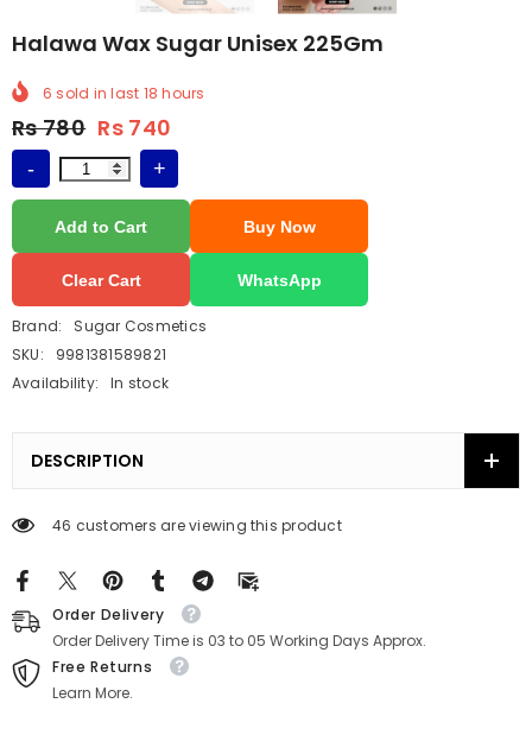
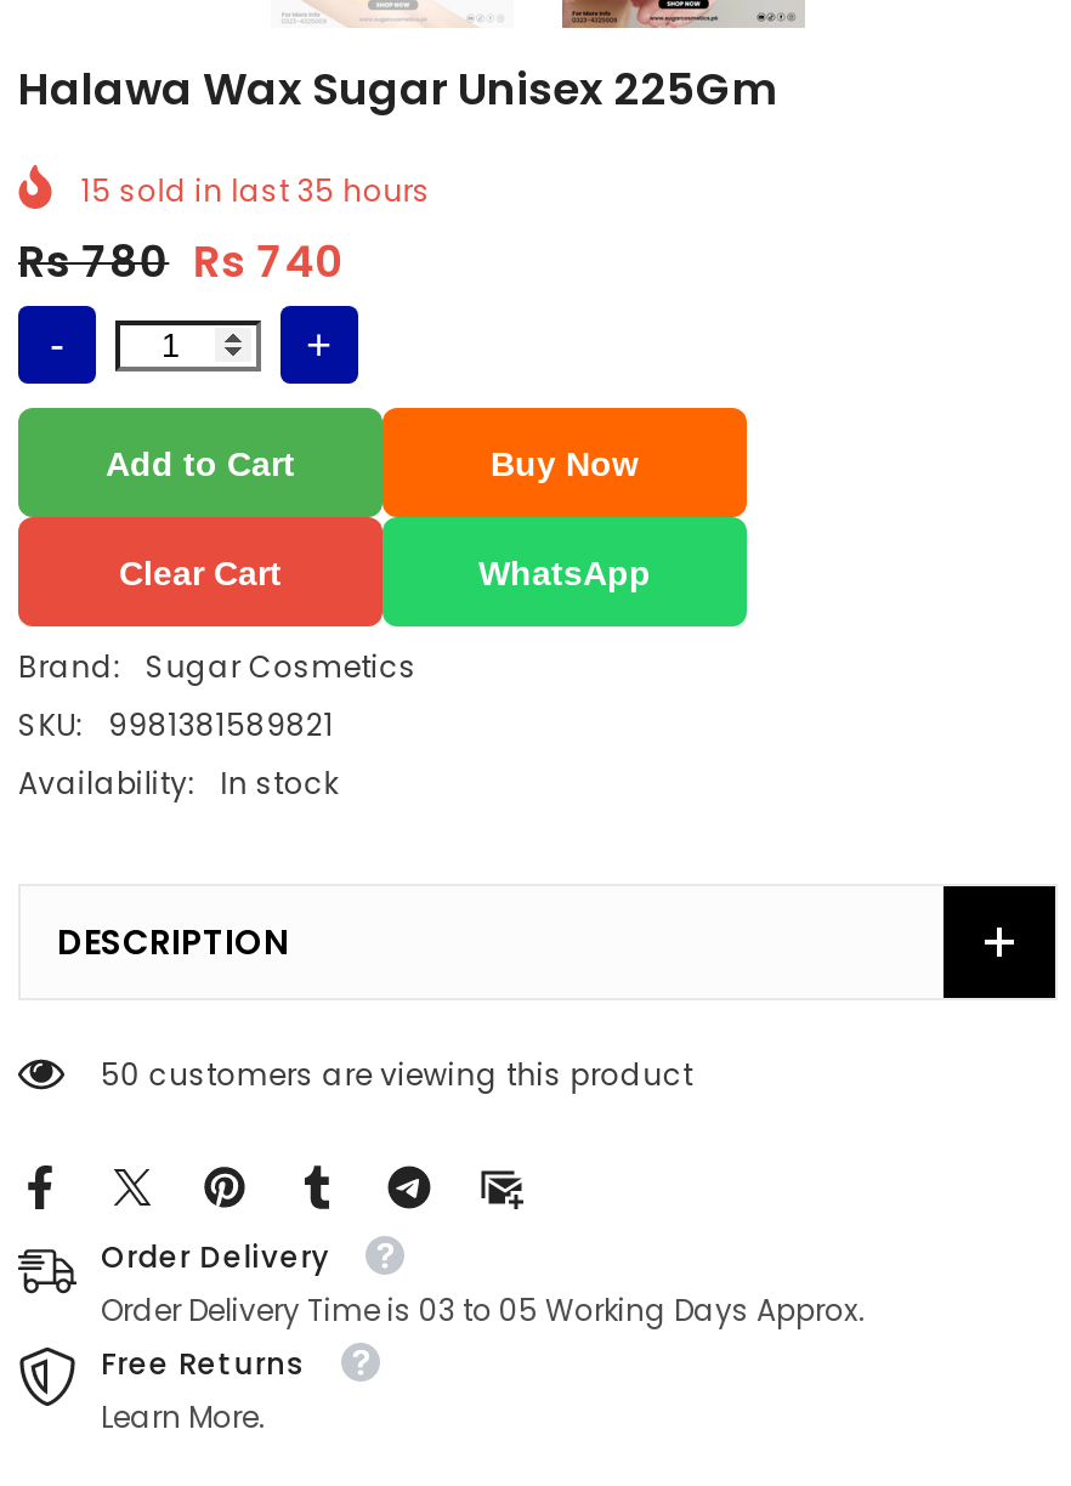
- 6 sold in last 18 hours
+ 15 sold in last 35 hours

- 46 customers are viewing this product
+ 50 customers are viewing this product
